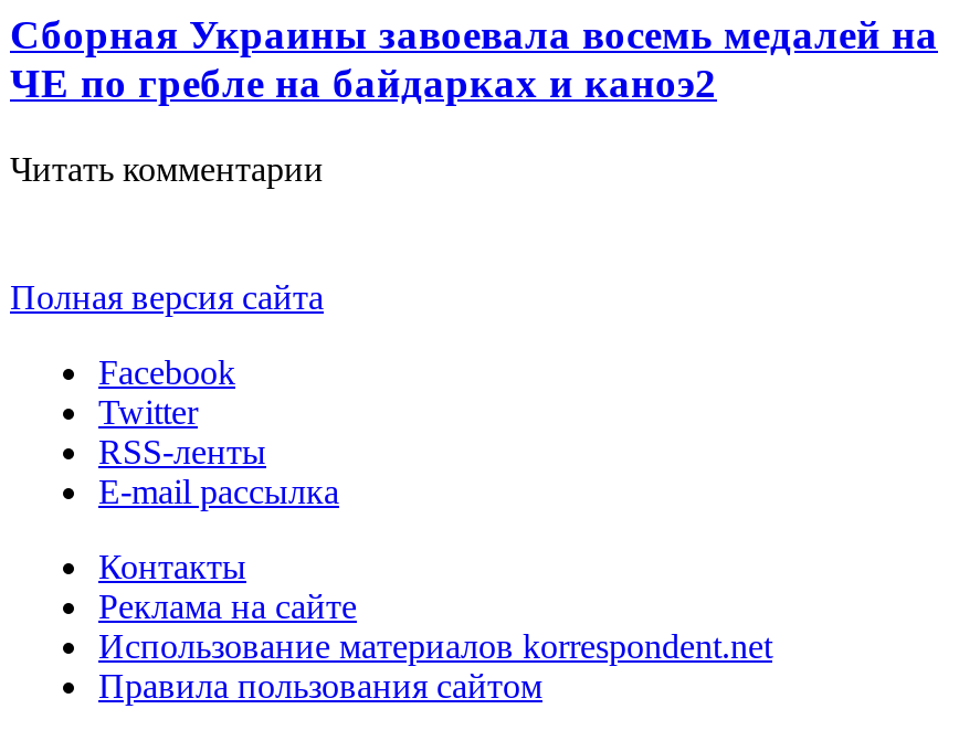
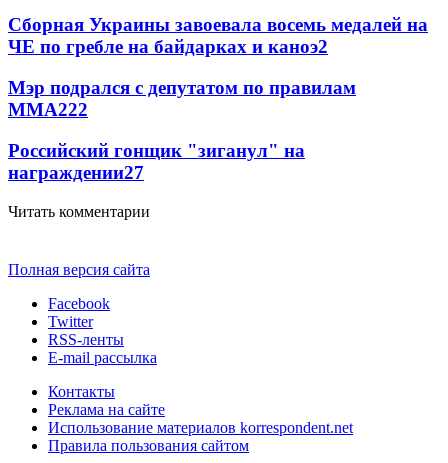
+ Мэр подрался с депутатом по правилам
+ ММА222
+ Российский гонщик "зиганул" на
+ награждении27
